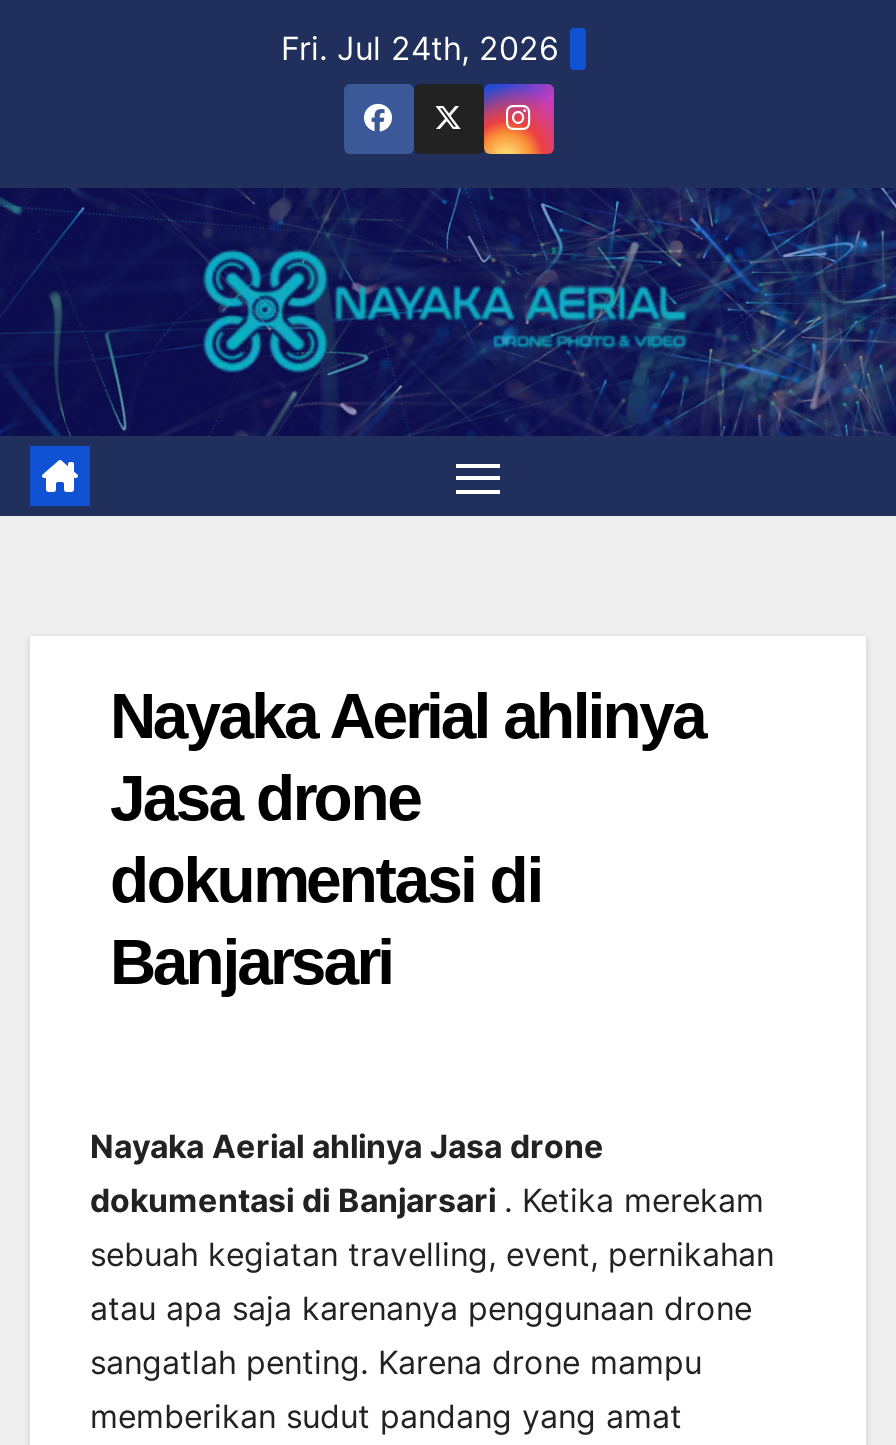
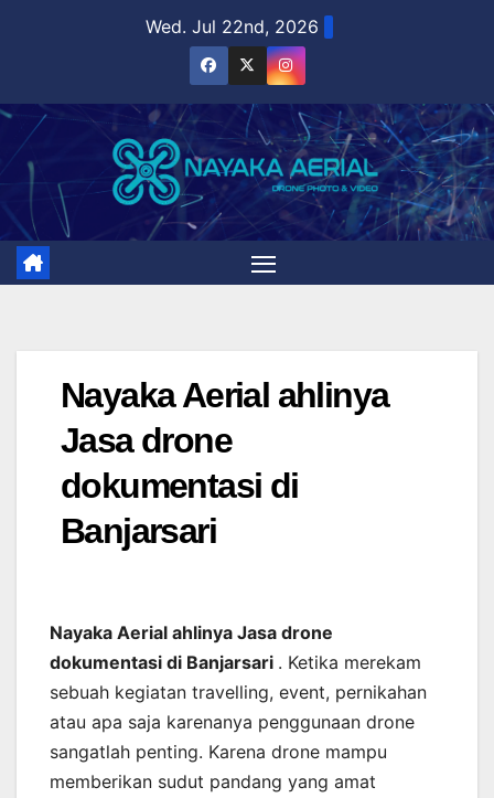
- Fri. Jul 24th, 2026
+ Wed. Jul 22nd, 2026
